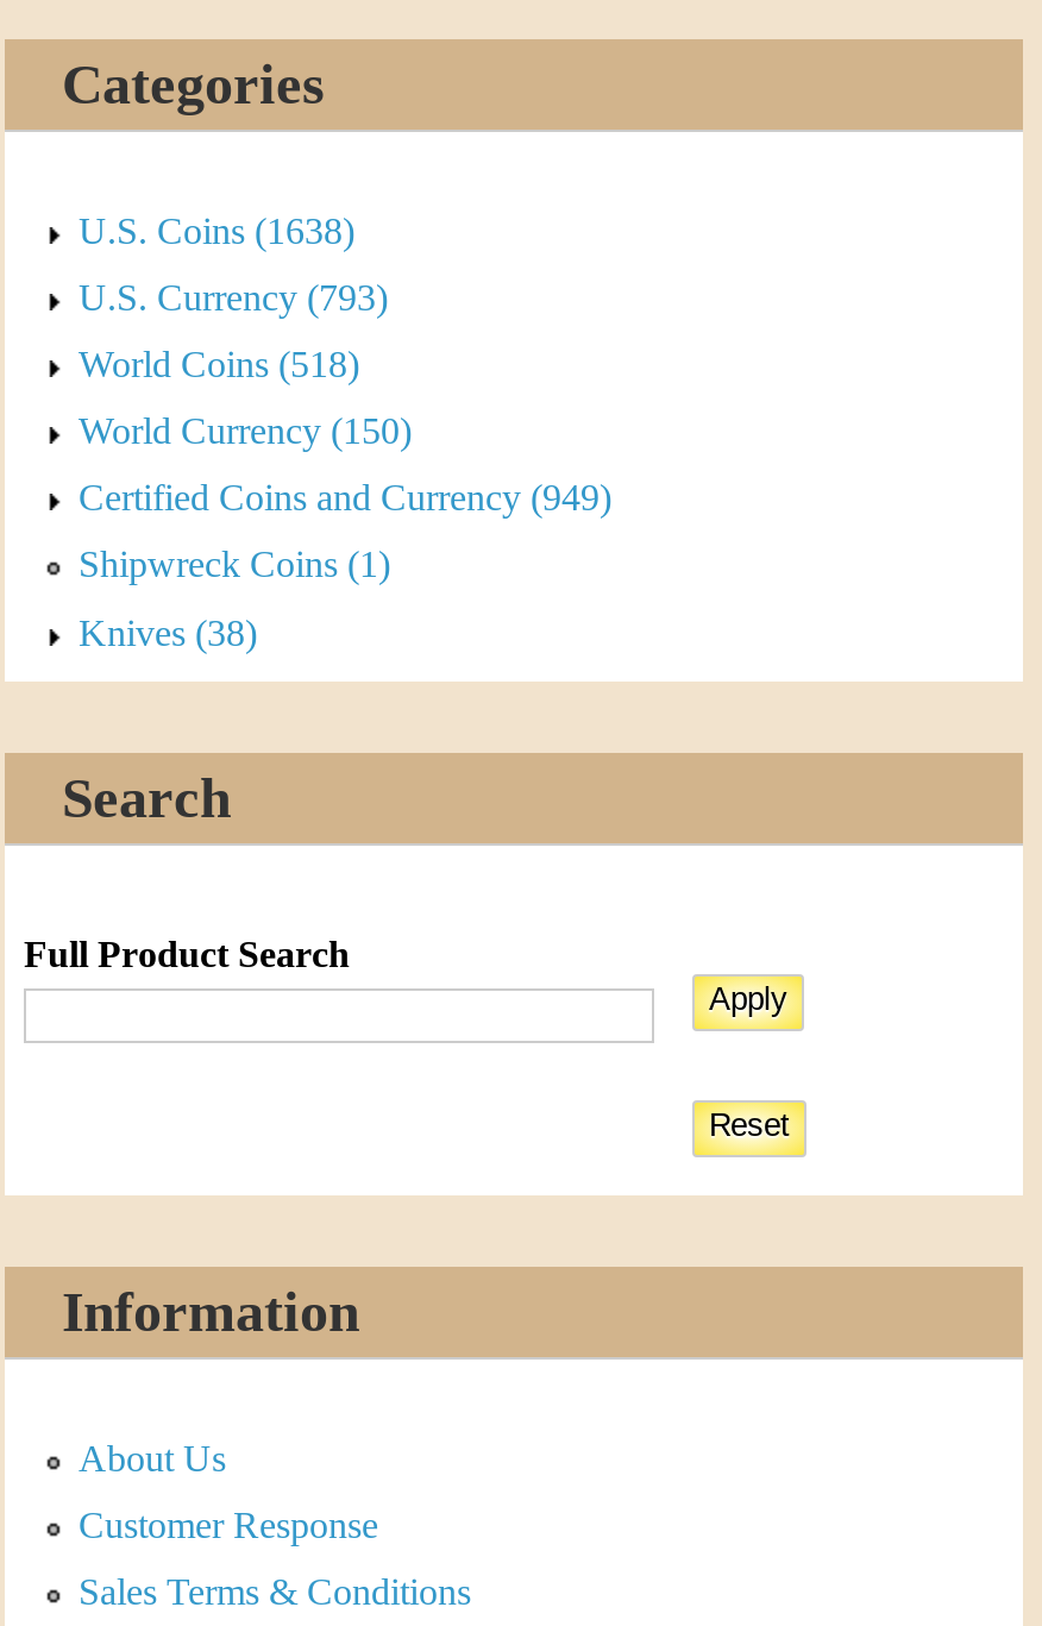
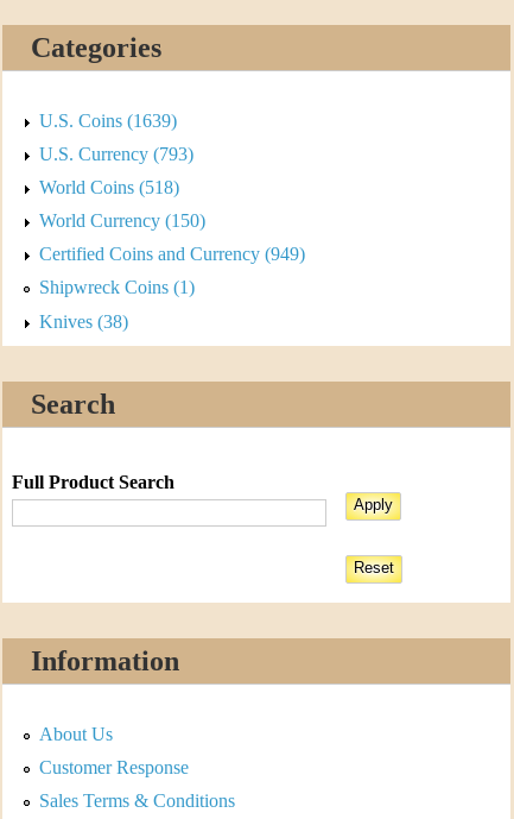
- U.S. Coins (1638)
+ U.S. Coins (1639)
